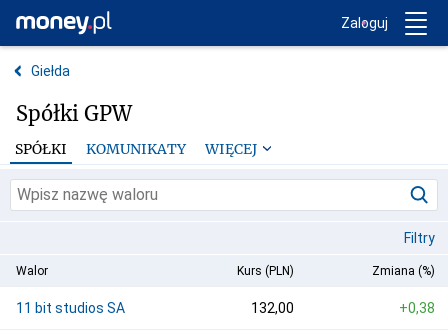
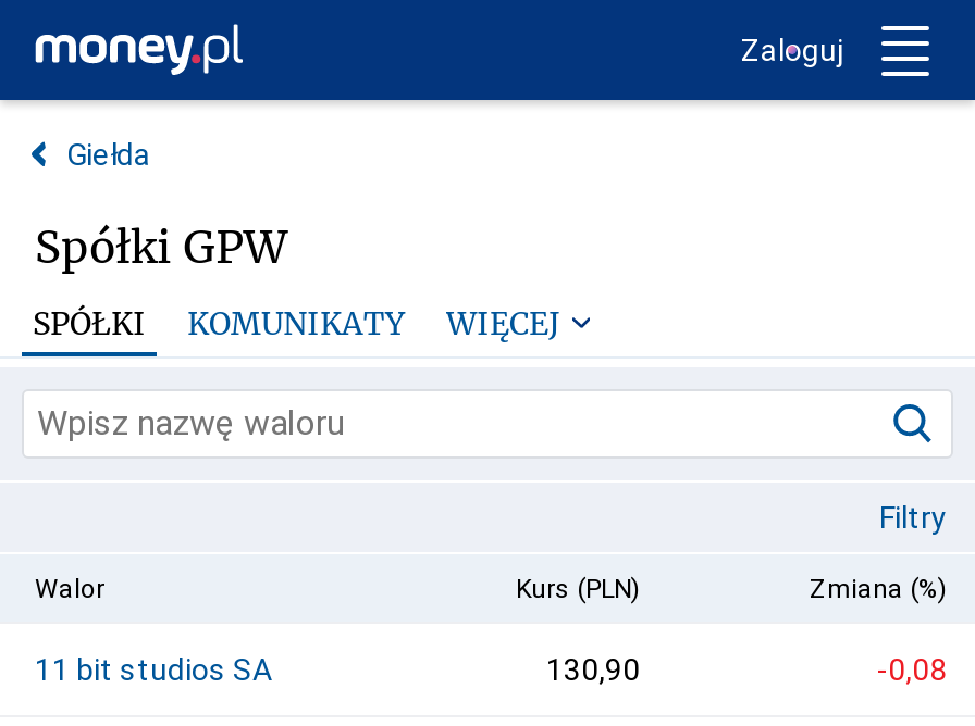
- 132,00
+ 130,90

- +0,38
+ -0,08
